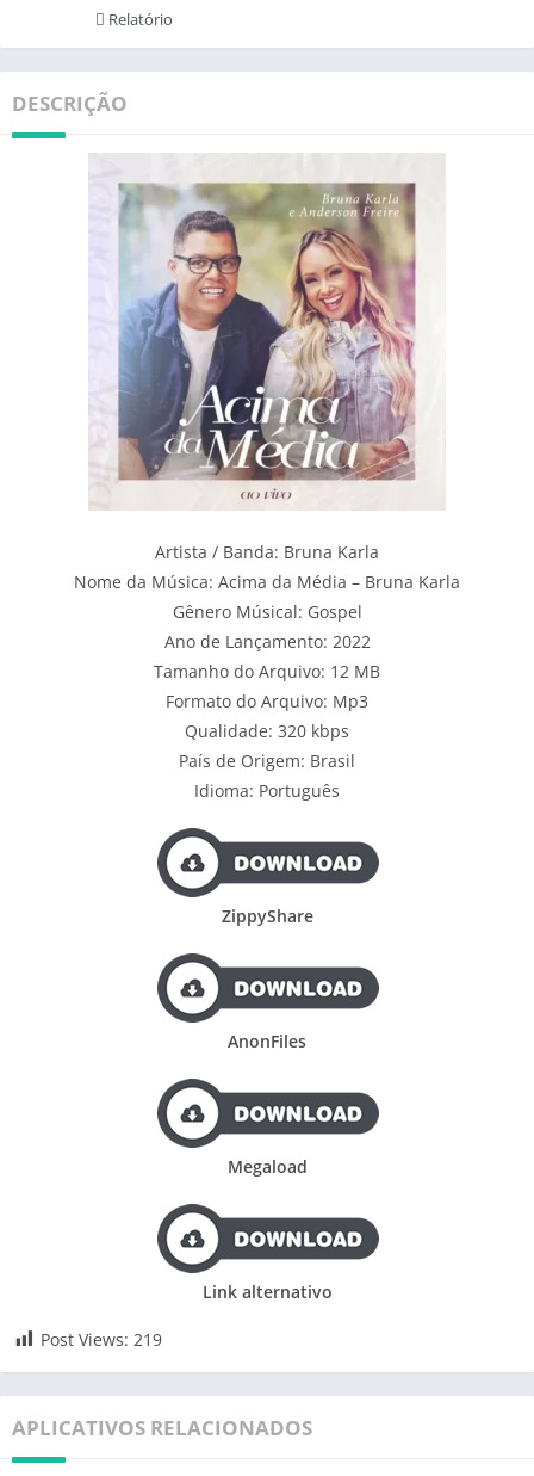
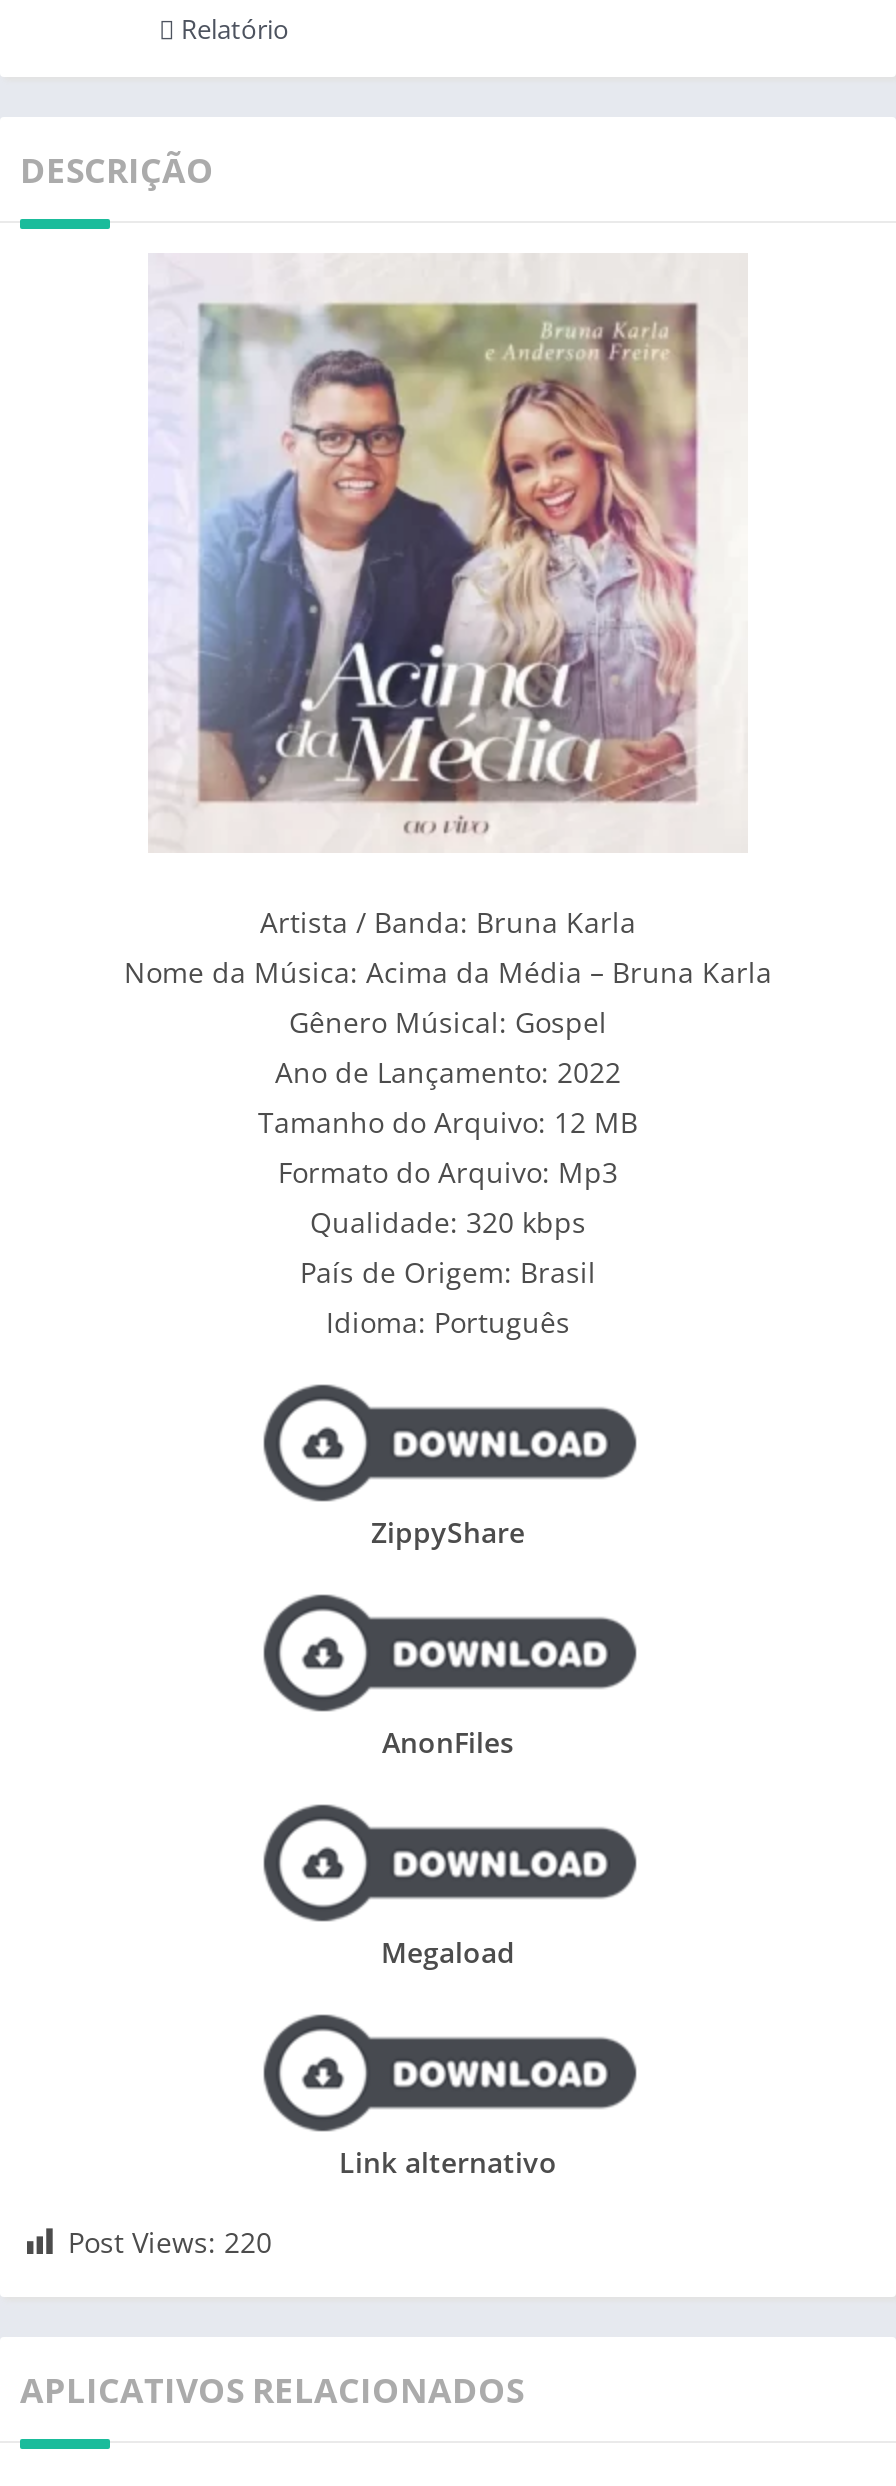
- Post Views: 219
+ Post Views: 220
